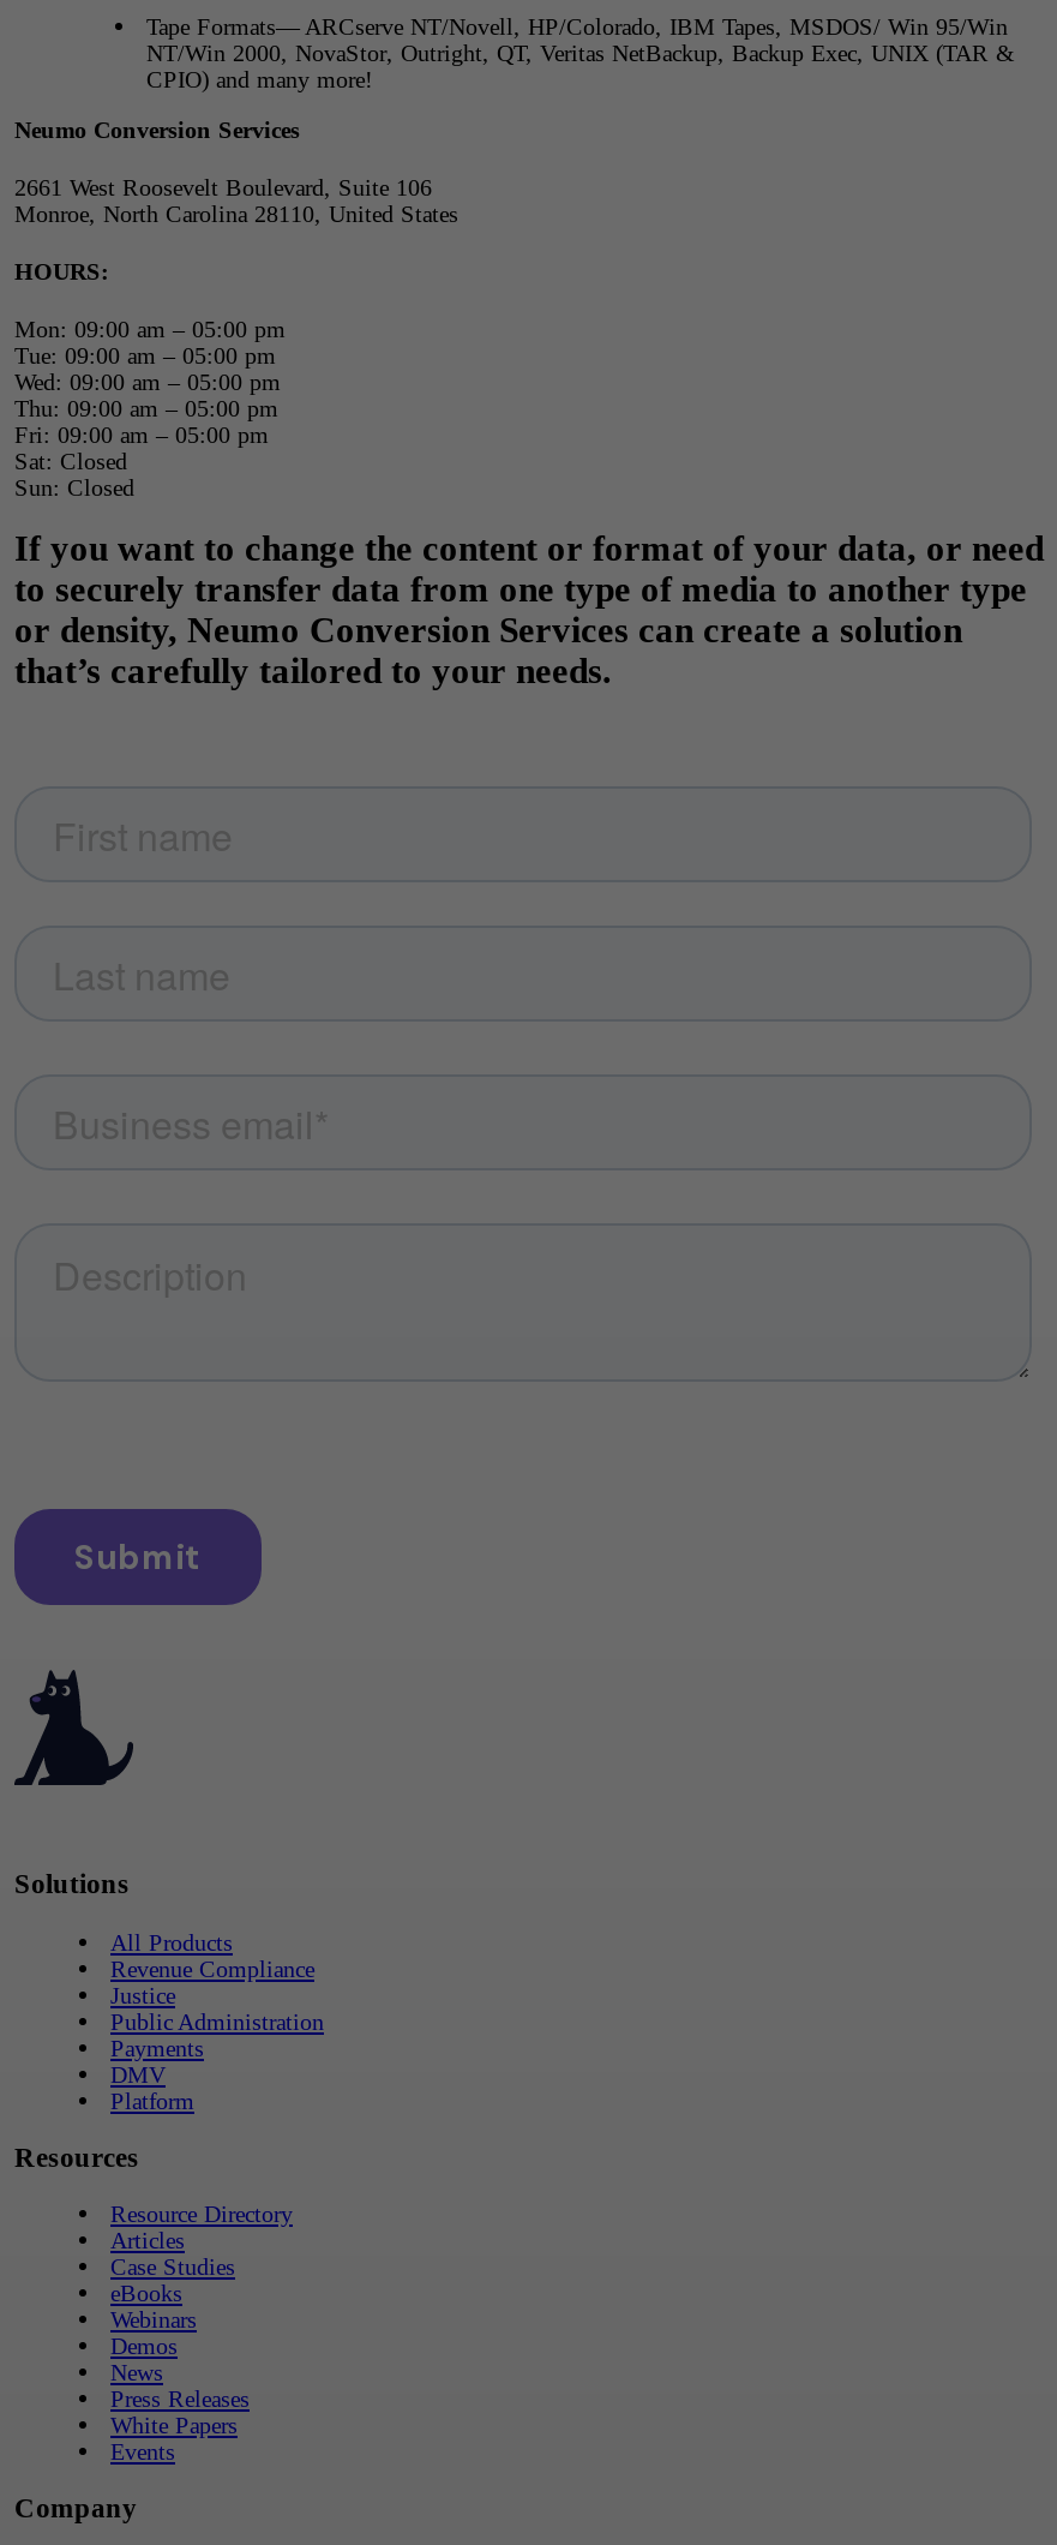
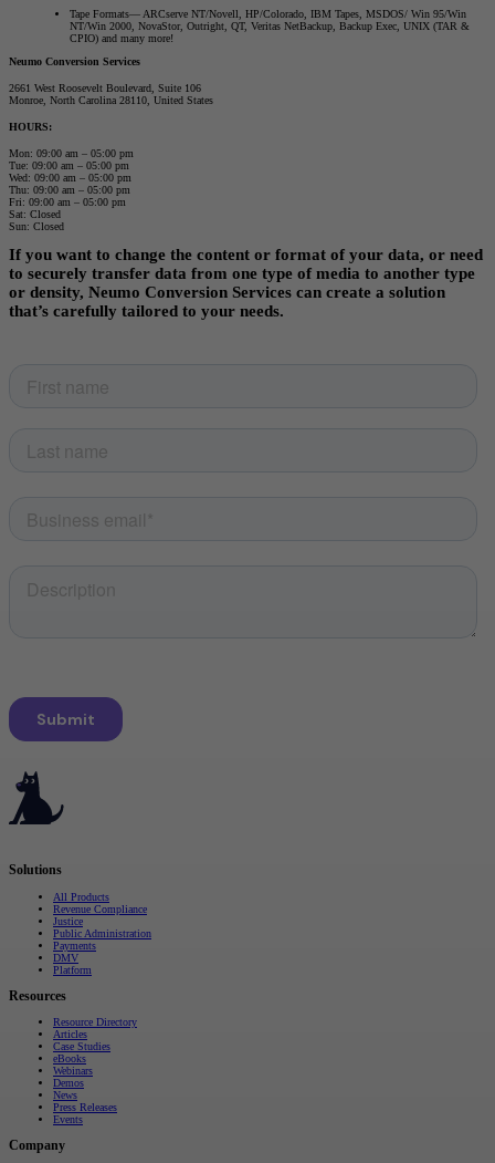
- White Papers
